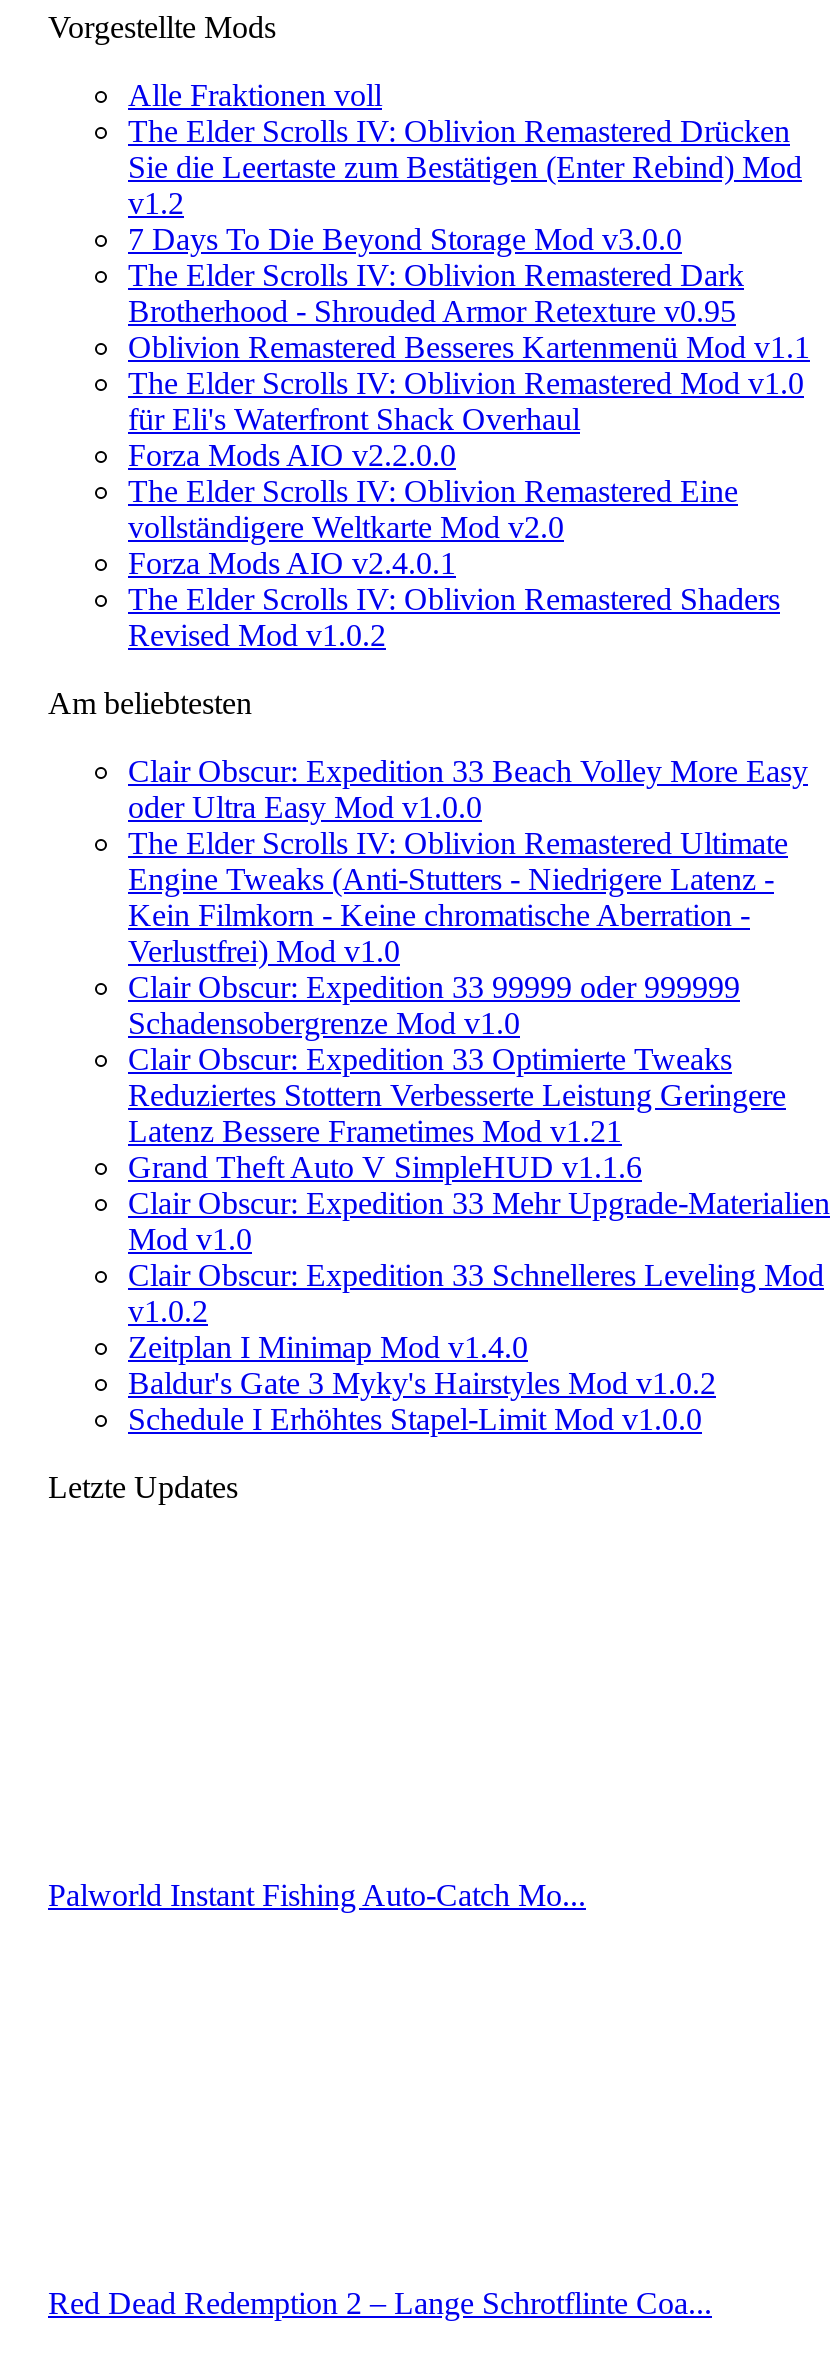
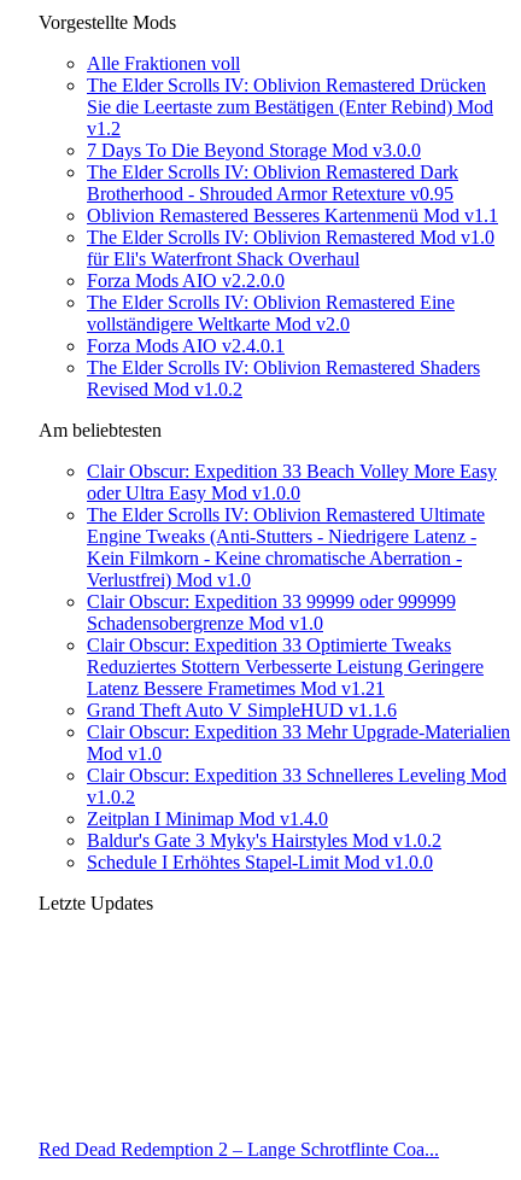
- Palworld Instant Fishing Auto-Catch Mo...
